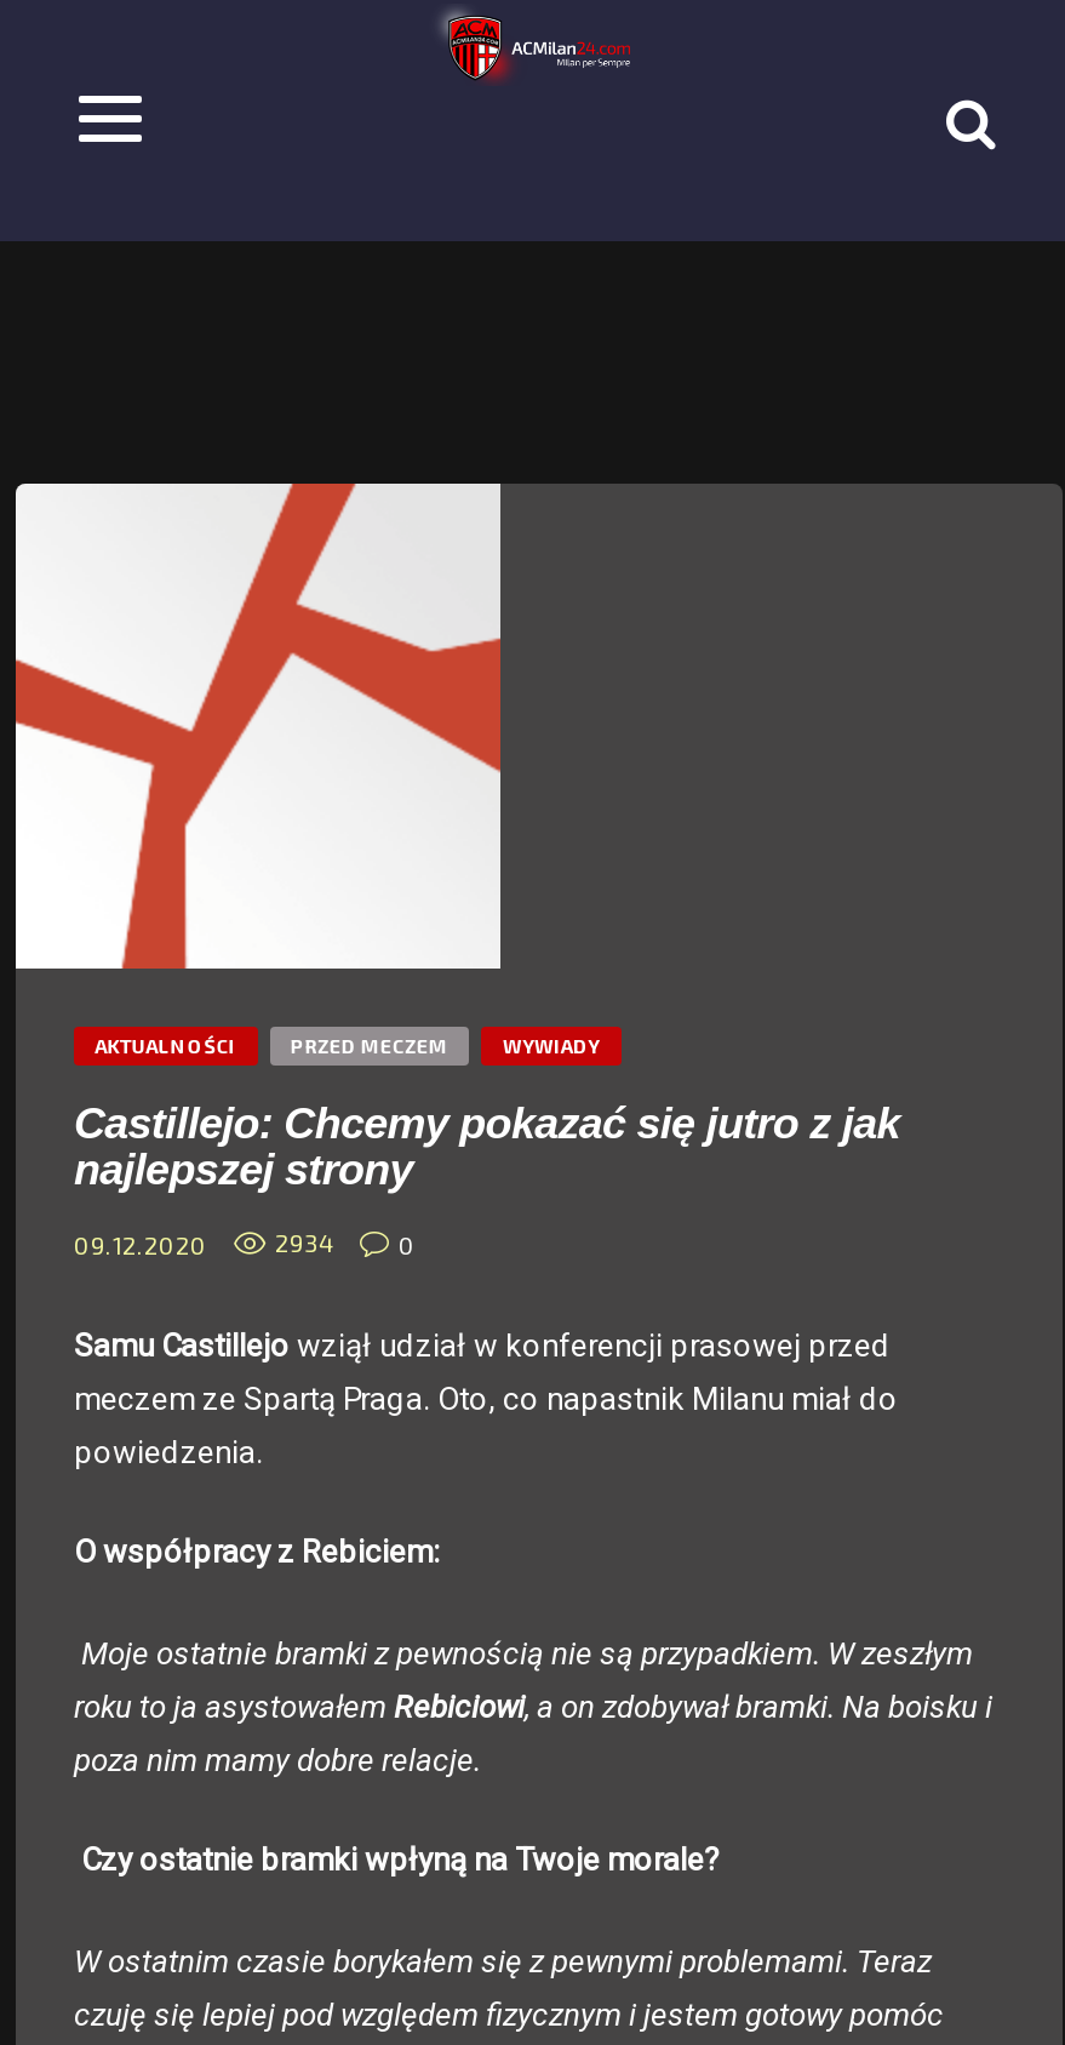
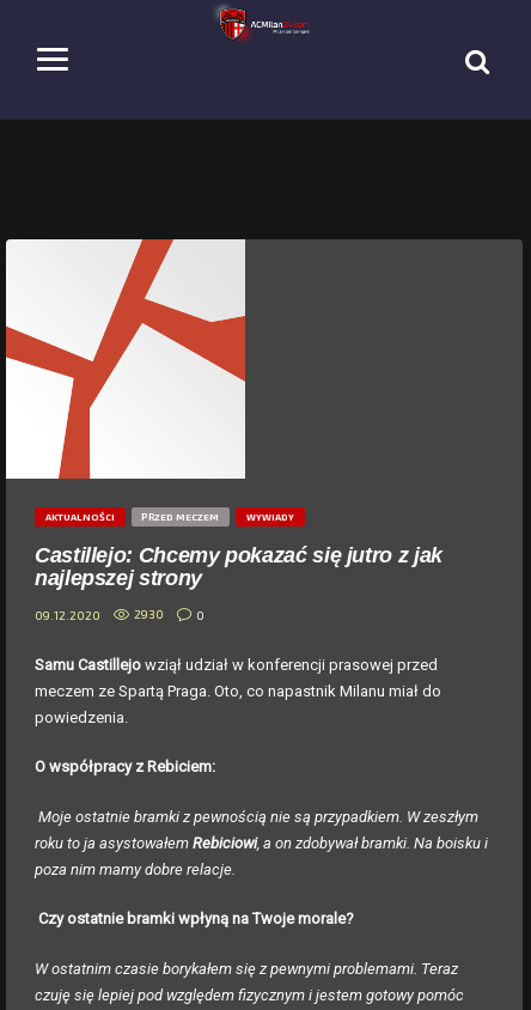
- 2934
+ 2930
